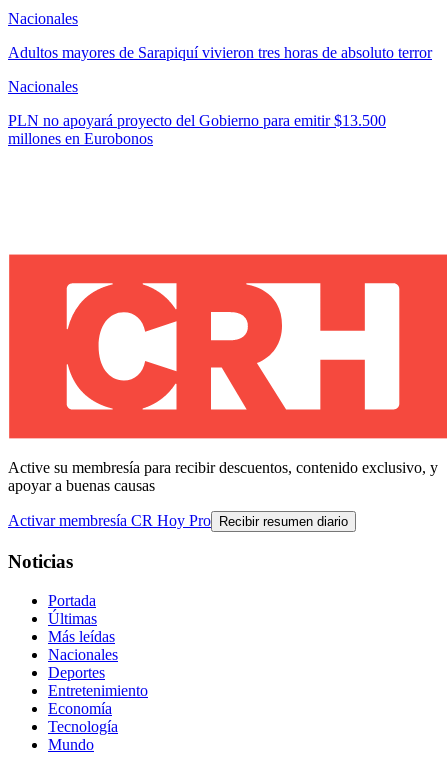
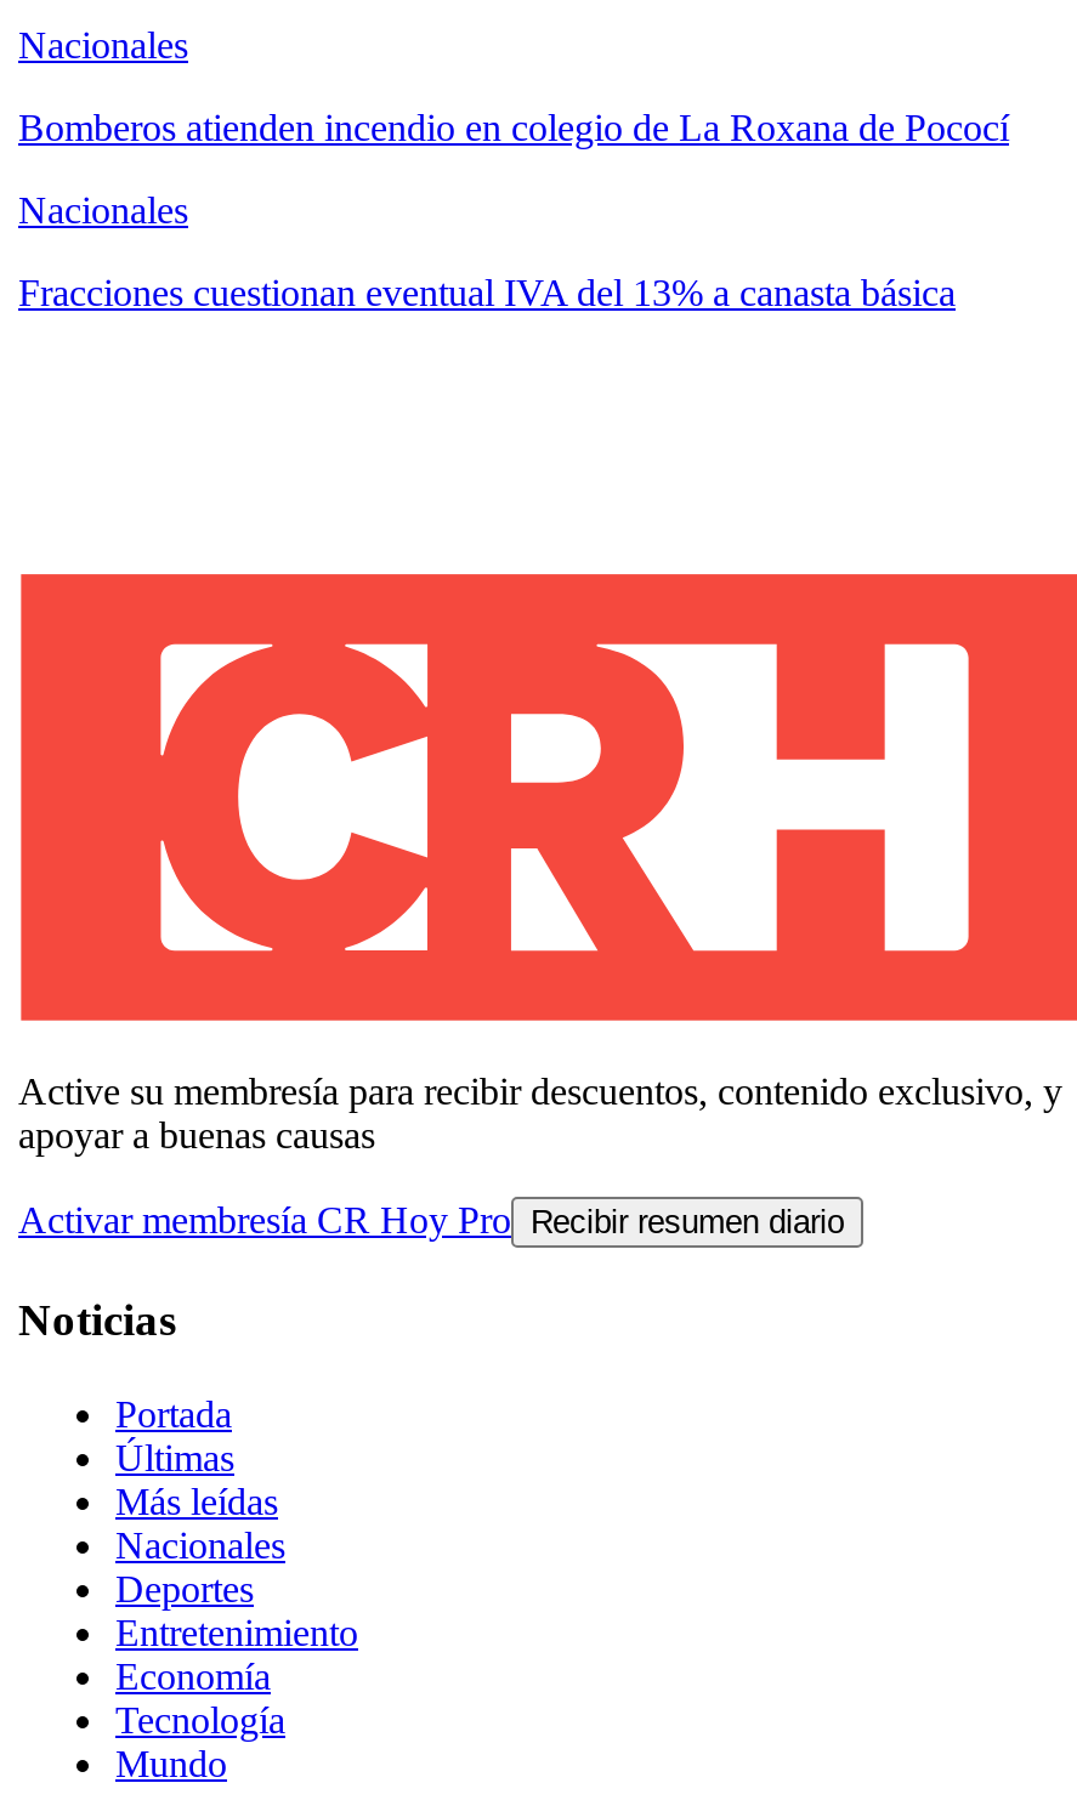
- Adultos mayores de Sarapiquí vivieron tres horas de absoluto terror
+ Bomberos atienden incendio en colegio de La Roxana de Pococí

- PLN no apoyará proyecto del Gobierno para emitir $13.500
- millones en Eurobonos
+ Fracciones cuestionan eventual IVA del 13% a canasta básica
